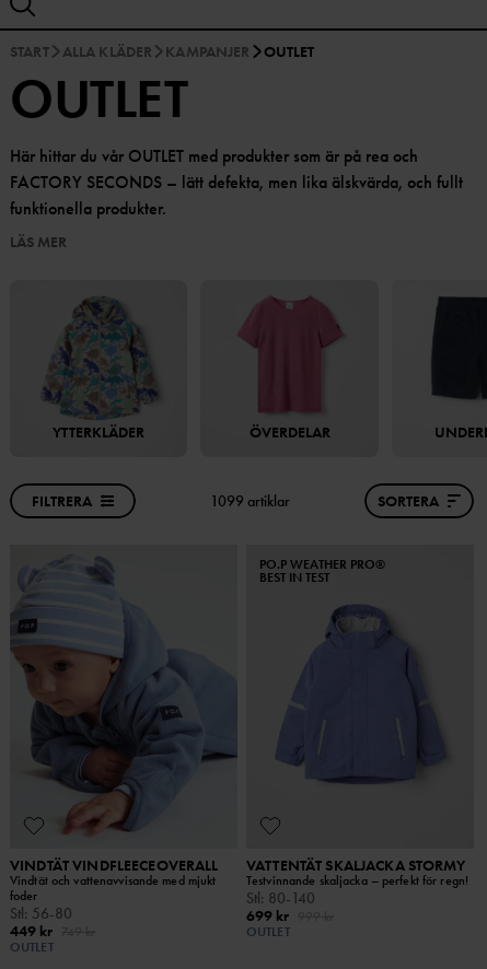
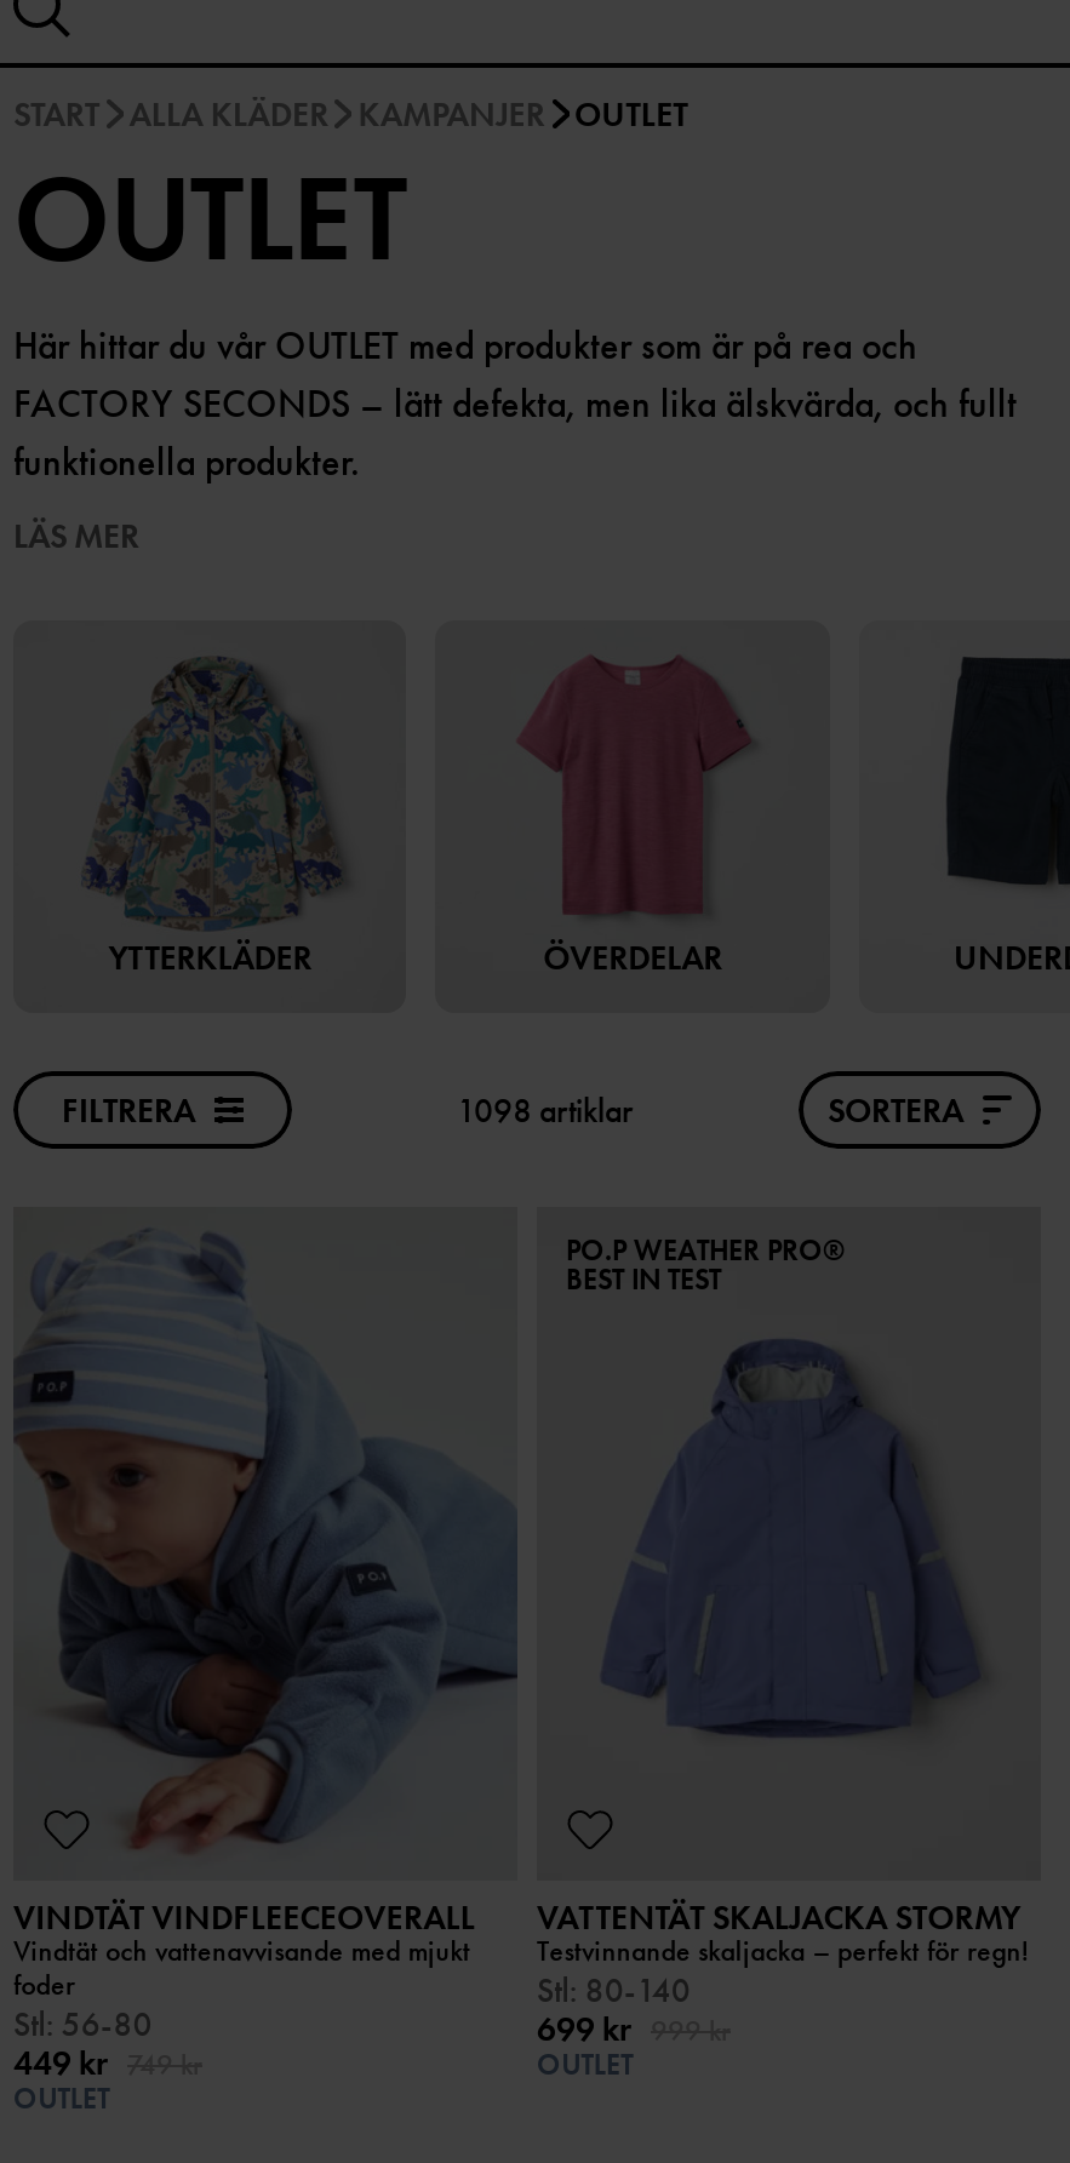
- 1099 artiklar
+ 1098 artiklar
